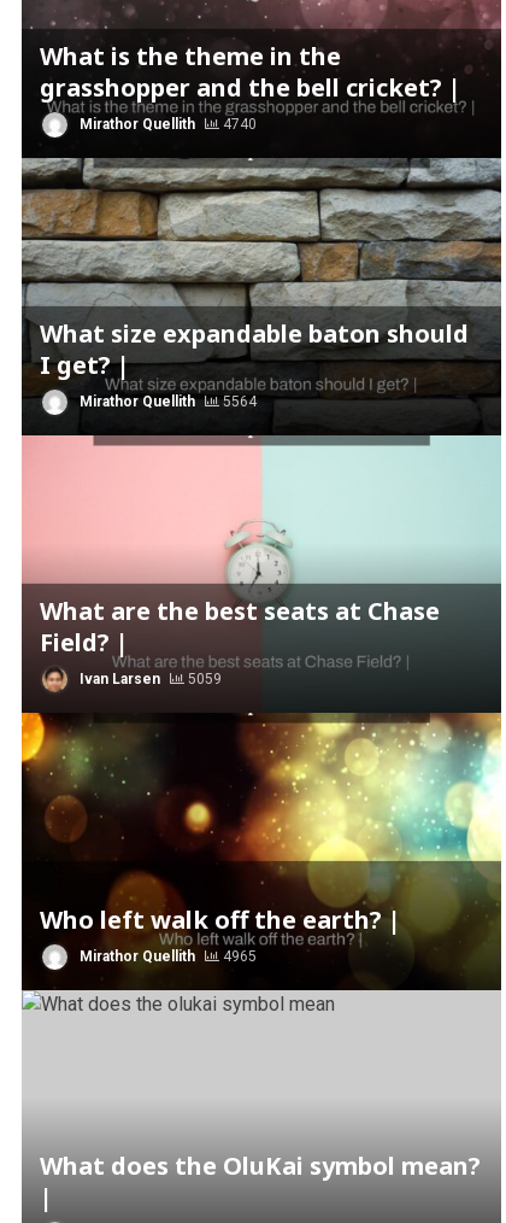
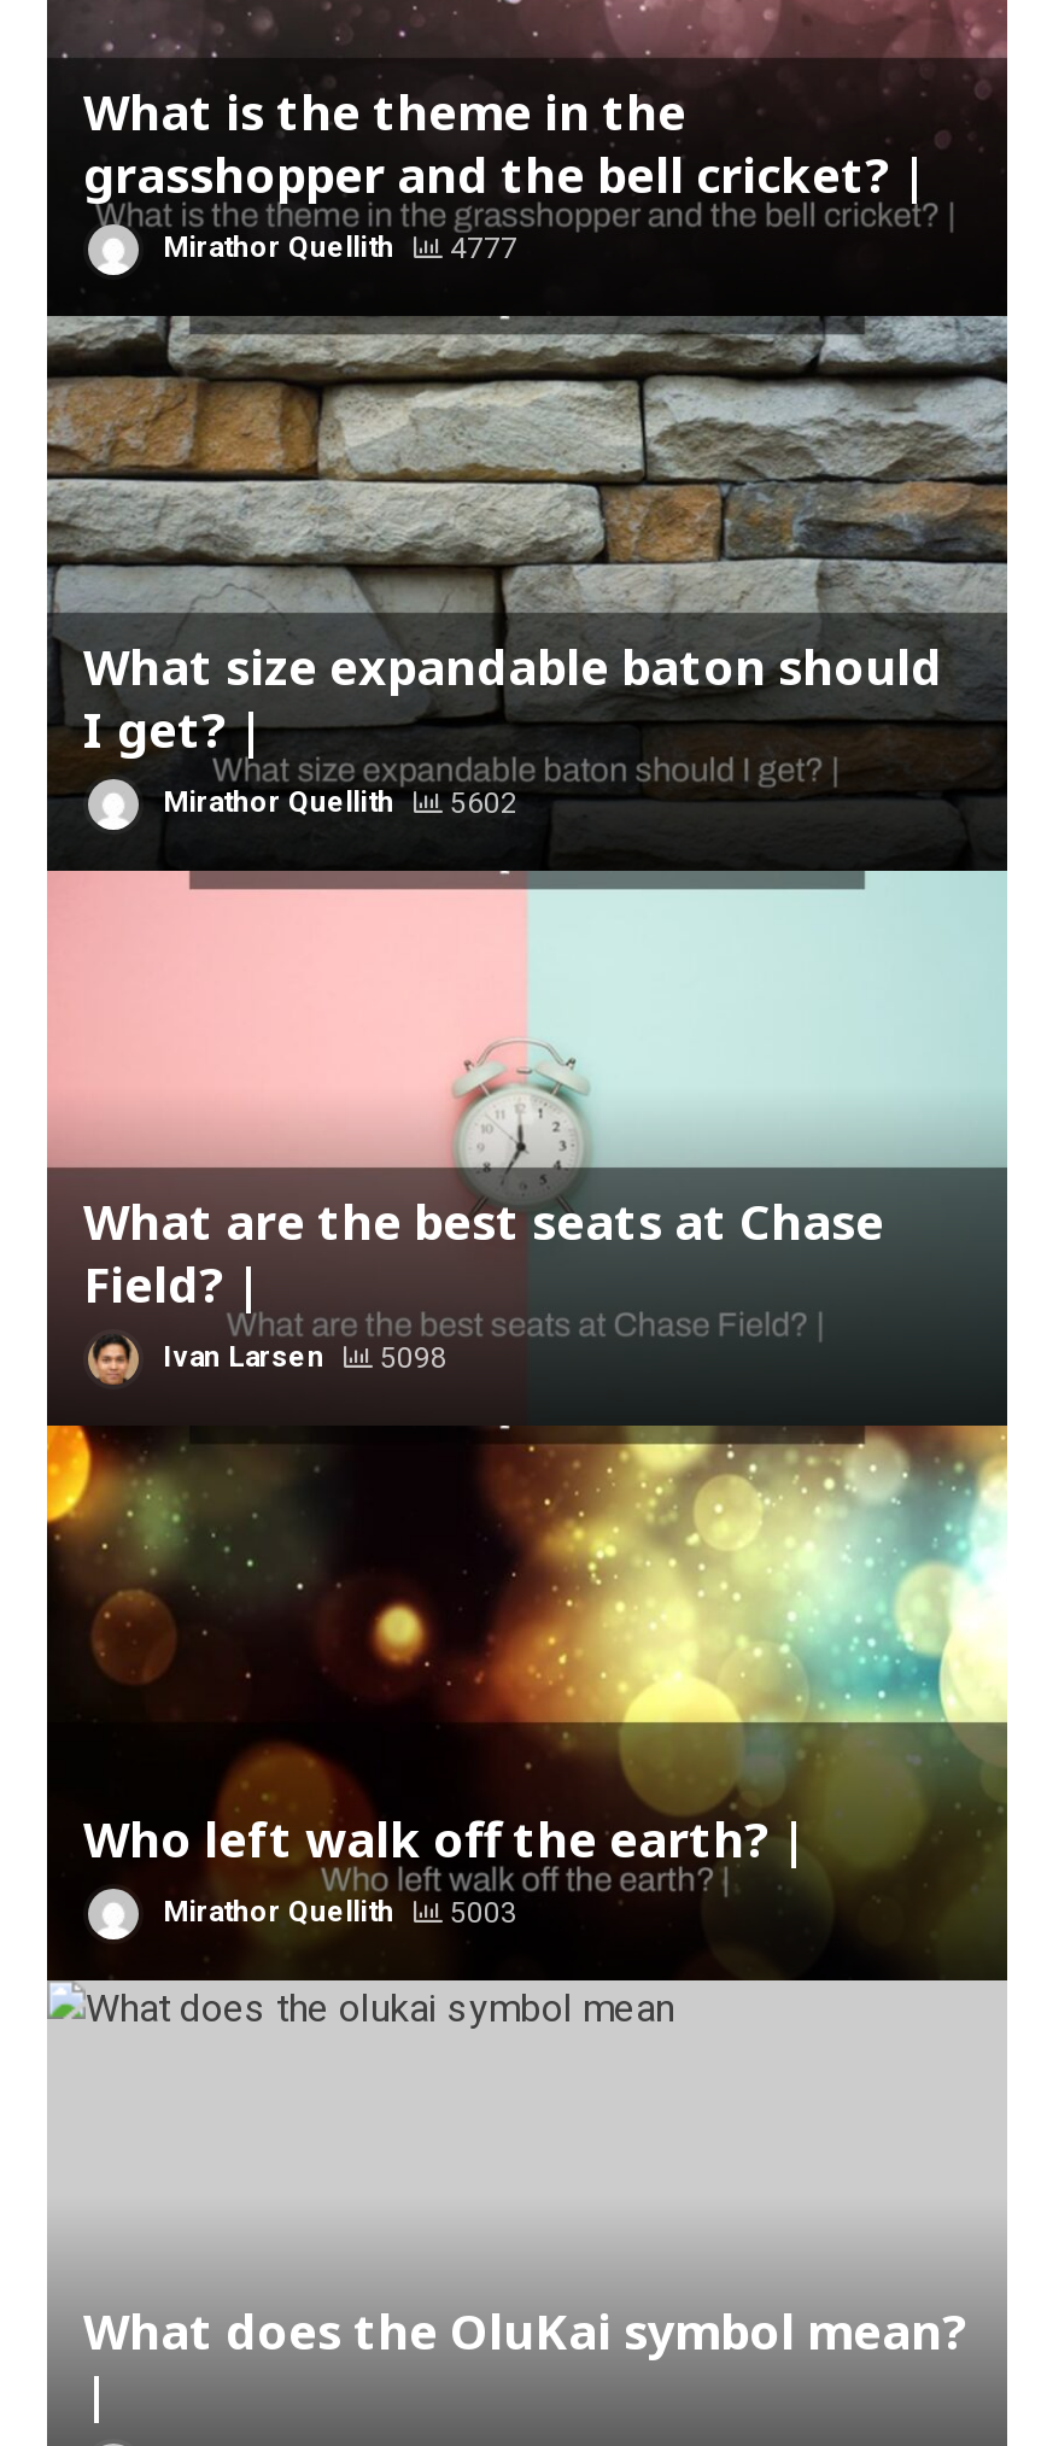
- Mirathor Quellith 4740
+ Mirathor Quellith 4777

- Mirathor Quellith 5564
+ Mirathor Quellith 5602

- Ivan Larsen 5059
+ Ivan Larsen 5098

- Mirathor Quellith 4965
+ Mirathor Quellith 5003
